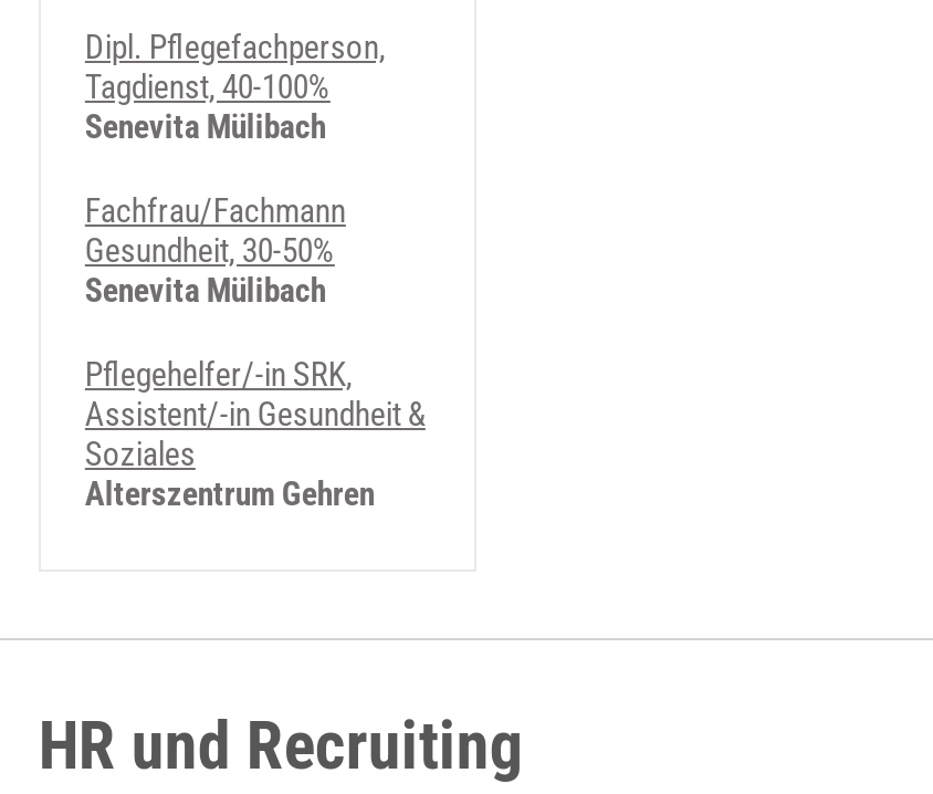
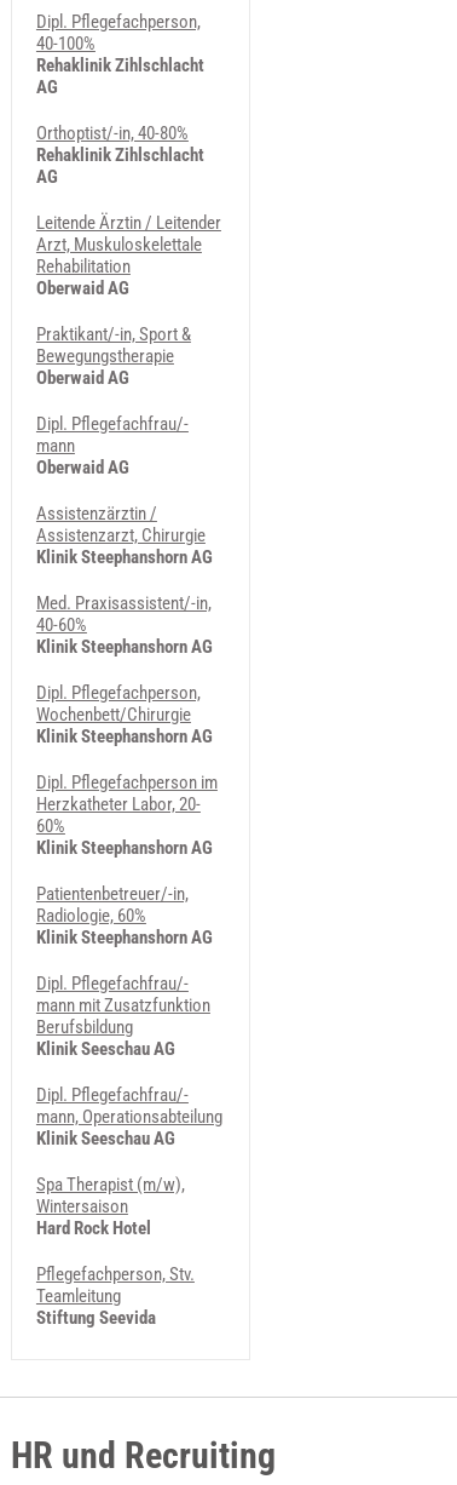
- Tagdienst, 40-100%
- Senevita Mülibach
- Fachfrau/Fachmann
- Gesundheit, 30-50%
- Senevita Mülibach
- Pflegehelfer/-in SRK,
- Assistent/-in Gesundheit &
- Soziales
- Alterszentrum Gehren
+ 40-100%
+ Rehaklinik Zihlschlacht
+ AG
+ Orthoptist/-in, 40-80%
+ Rehaklinik Zihlschlacht
+ AG
+ Leitende Ärztin / Leitender
+ Arzt, Muskuloskelettale
+ Rehabilitation
+ Oberwaid AG
+ Praktikant/-in, Sport &
+ Bewegungstherapie
+ Oberwaid AG
+ Dipl. Pflegefachfrau/-
+ mann
+ Oberwaid AG
+ Assistenzärztin /
+ Assistenzarzt, Chirurgie
+ Klinik Steephanshorn AG
+ Med. Praxisassistent/-in,
+ 40-60%
+ Klinik Steephanshorn AG
+ Dipl. Pflegefachperson,
+ Wochenbett/Chirurgie
+ Klinik Steephanshorn AG
+ Dipl. Pflegefachperson im
+ Herzkatheter Labor, 20-
+ 60%
+ Klinik Steephanshorn AG
+ Patientenbetreuer/-in,
+ Radiologie, 60%
+ Klinik Steephanshorn AG
+ Dipl. Pflegefachfrau/-
+ mann mit Zusatzfunktion
+ Berufsbildung
+ Klinik Seeschau AG
+ Dipl. Pflegefachfrau/-
+ mann, Operationsabteilung
+ Klinik Seeschau AG
+ Spa Therapist (m/w),
+ Wintersaison
+ Hard Rock Hotel
+ Pflegefachperson, Stv.
+ Teamleitung
+ Stiftung Seevida
